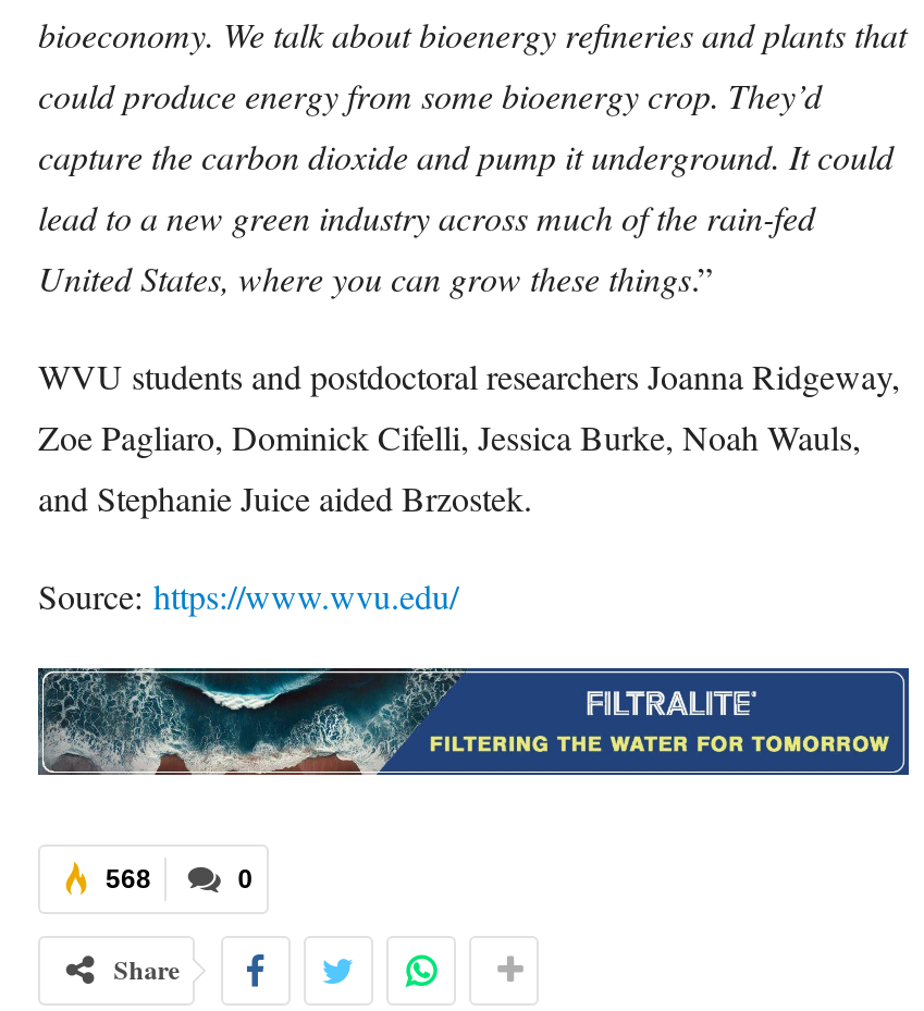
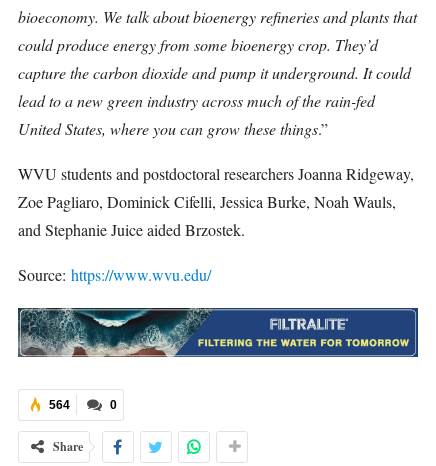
- 568
+ 564
